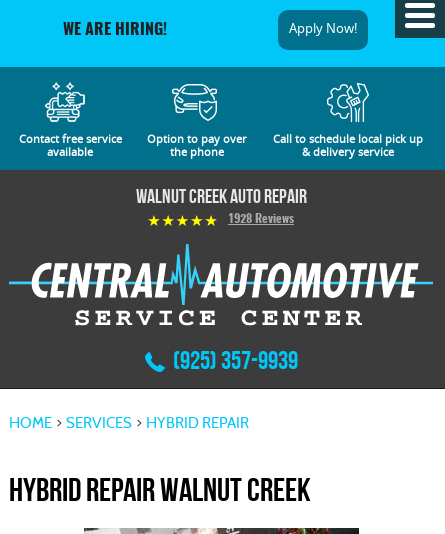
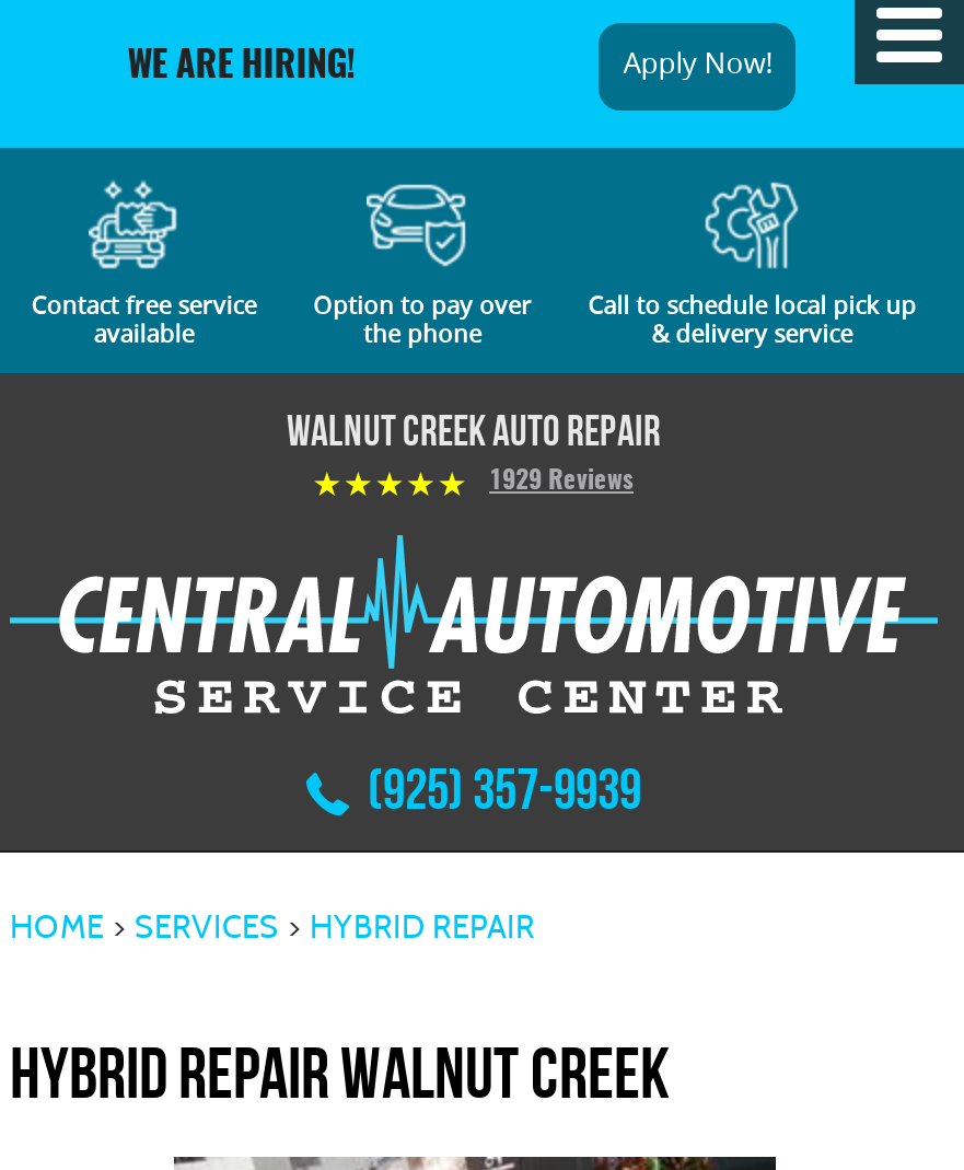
- 1928 Reviews
+ 1929 Reviews
